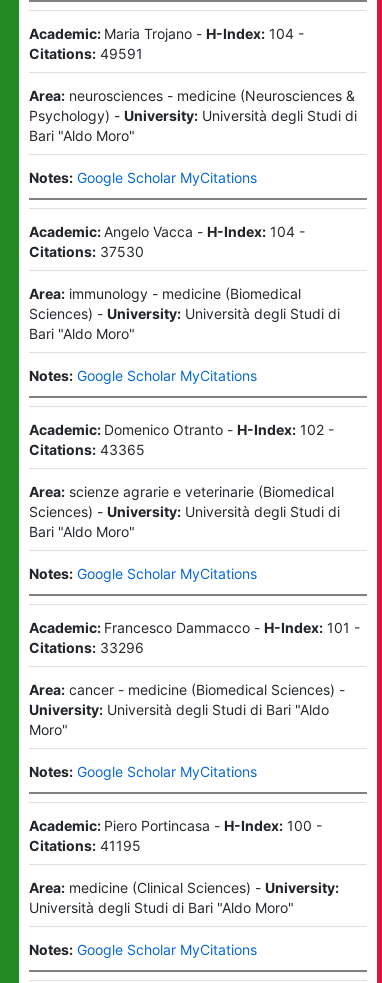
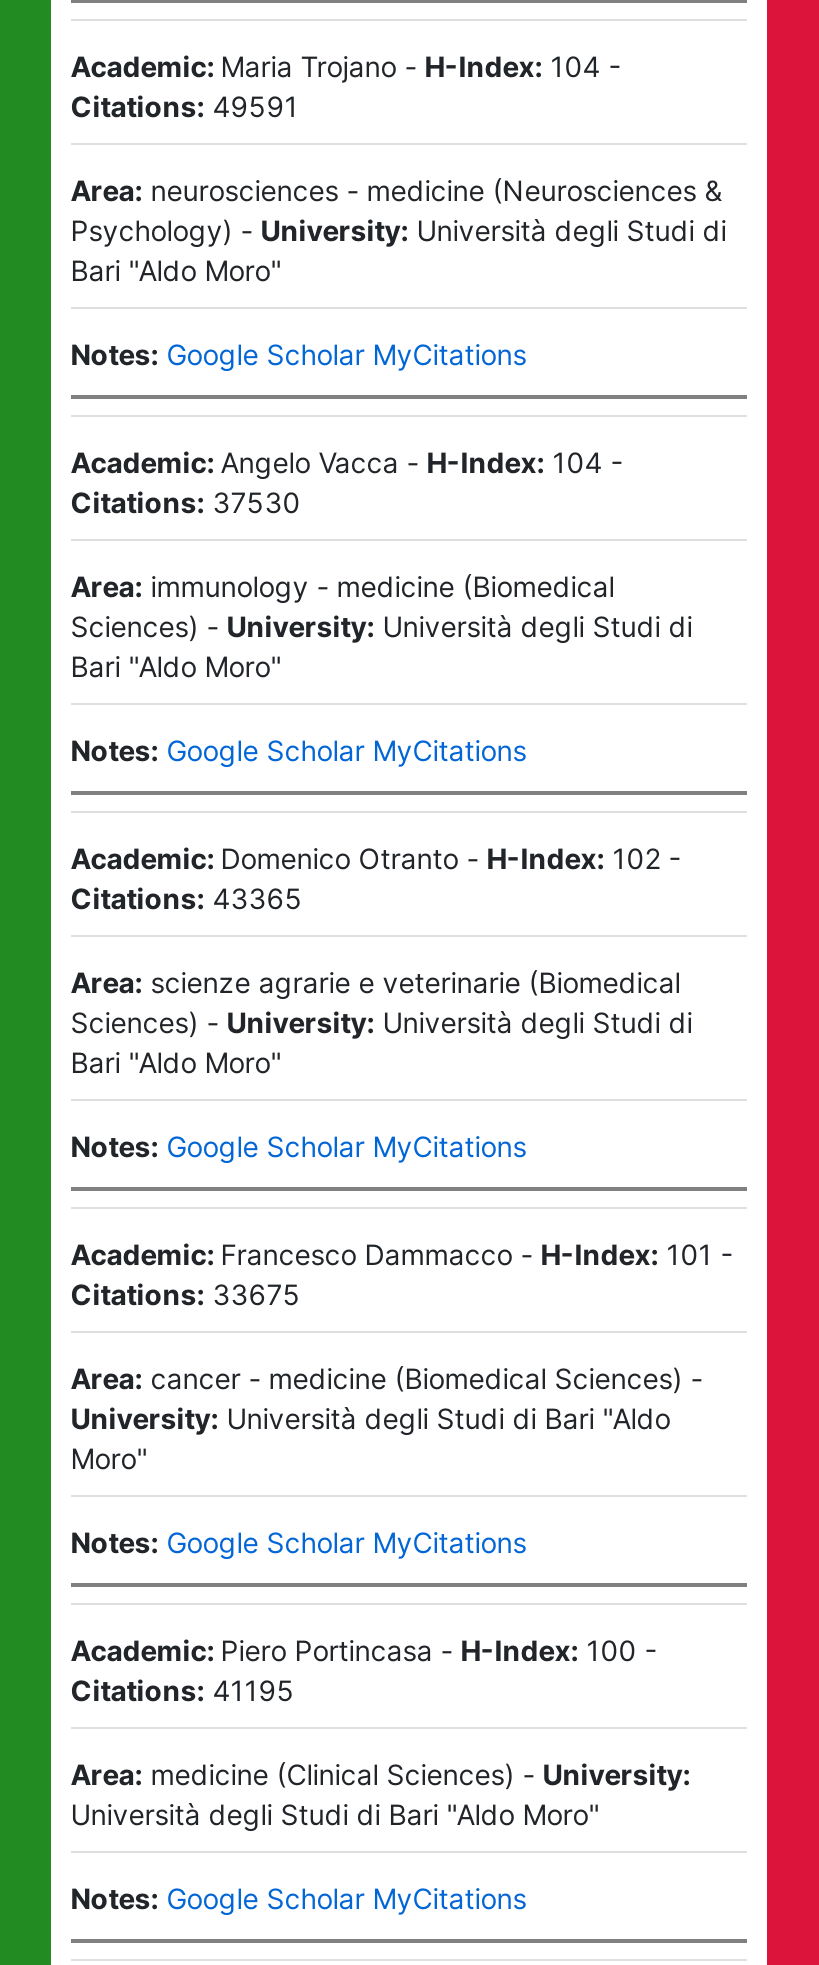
- Citations: 33296
+ Citations: 33675
